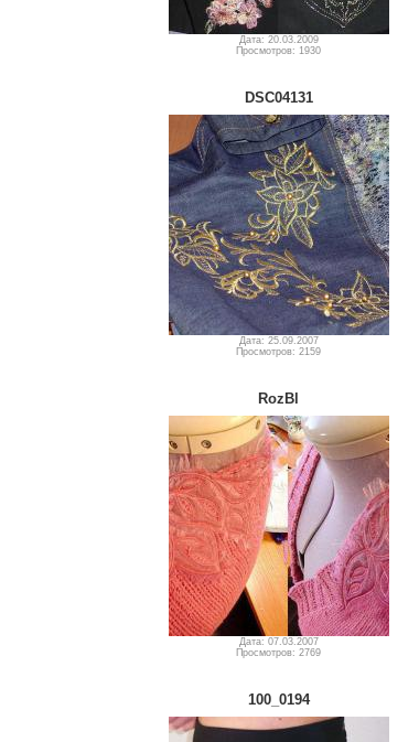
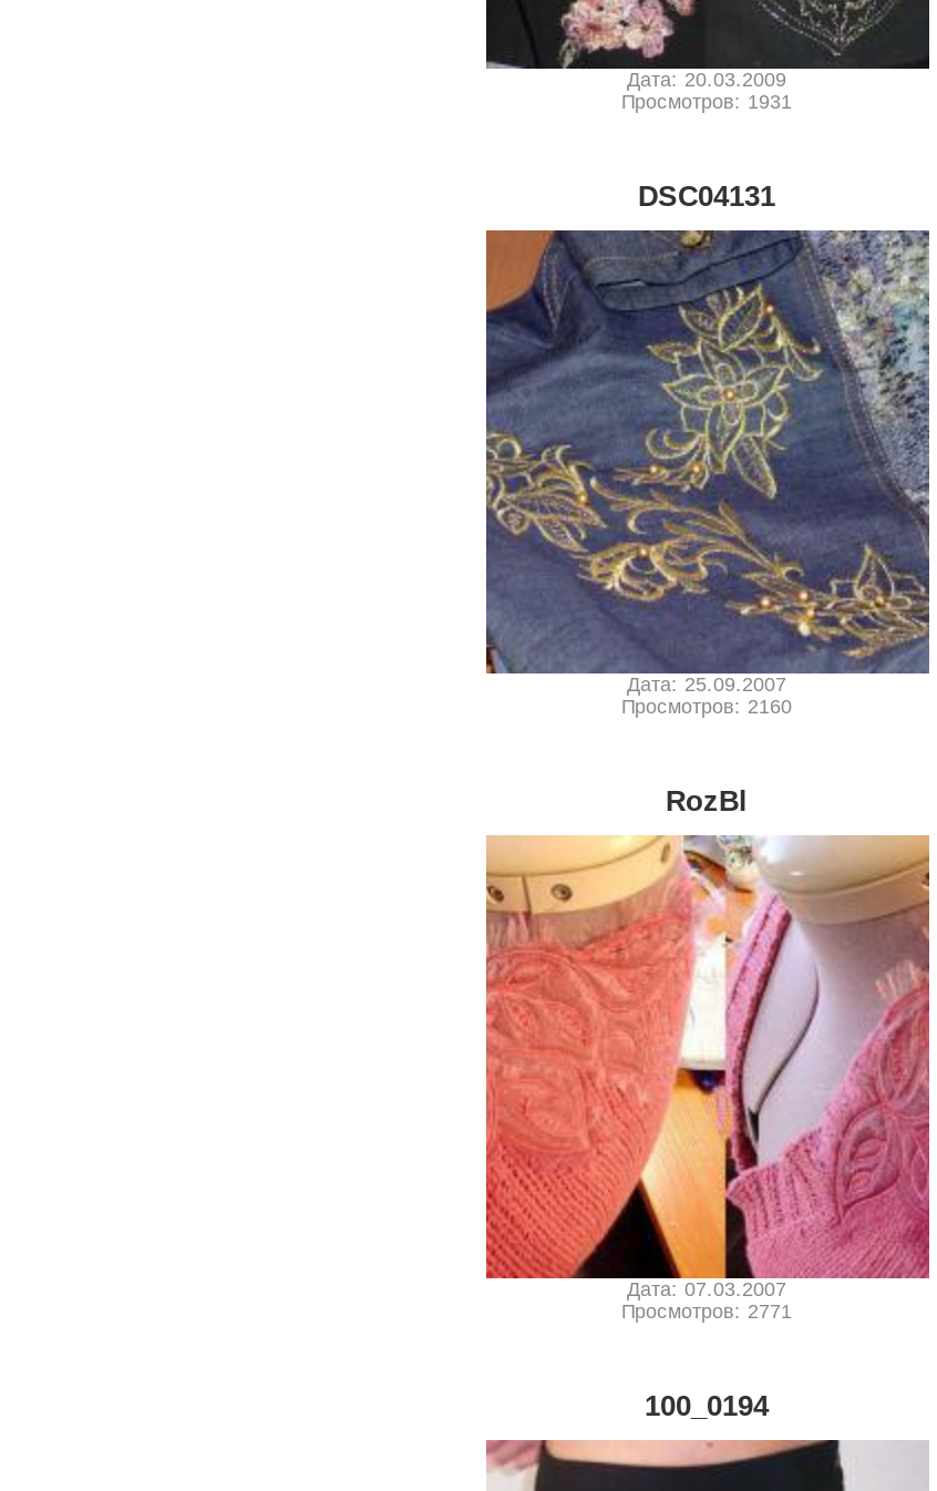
- Просмотров: 1930
+ Просмотров: 1931

- Просмотров: 2159
+ Просмотров: 2160

- Просмотров: 2769
+ Просмотров: 2771
